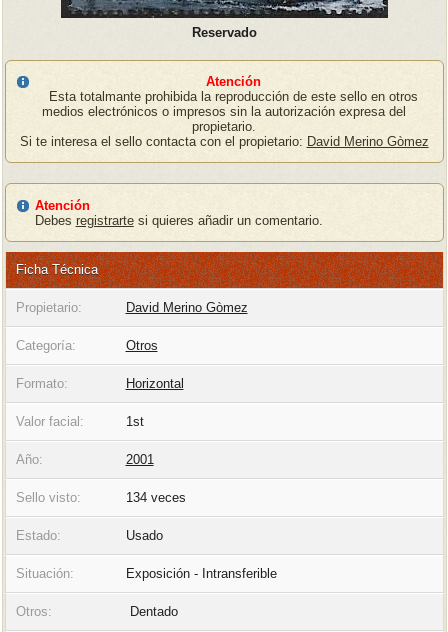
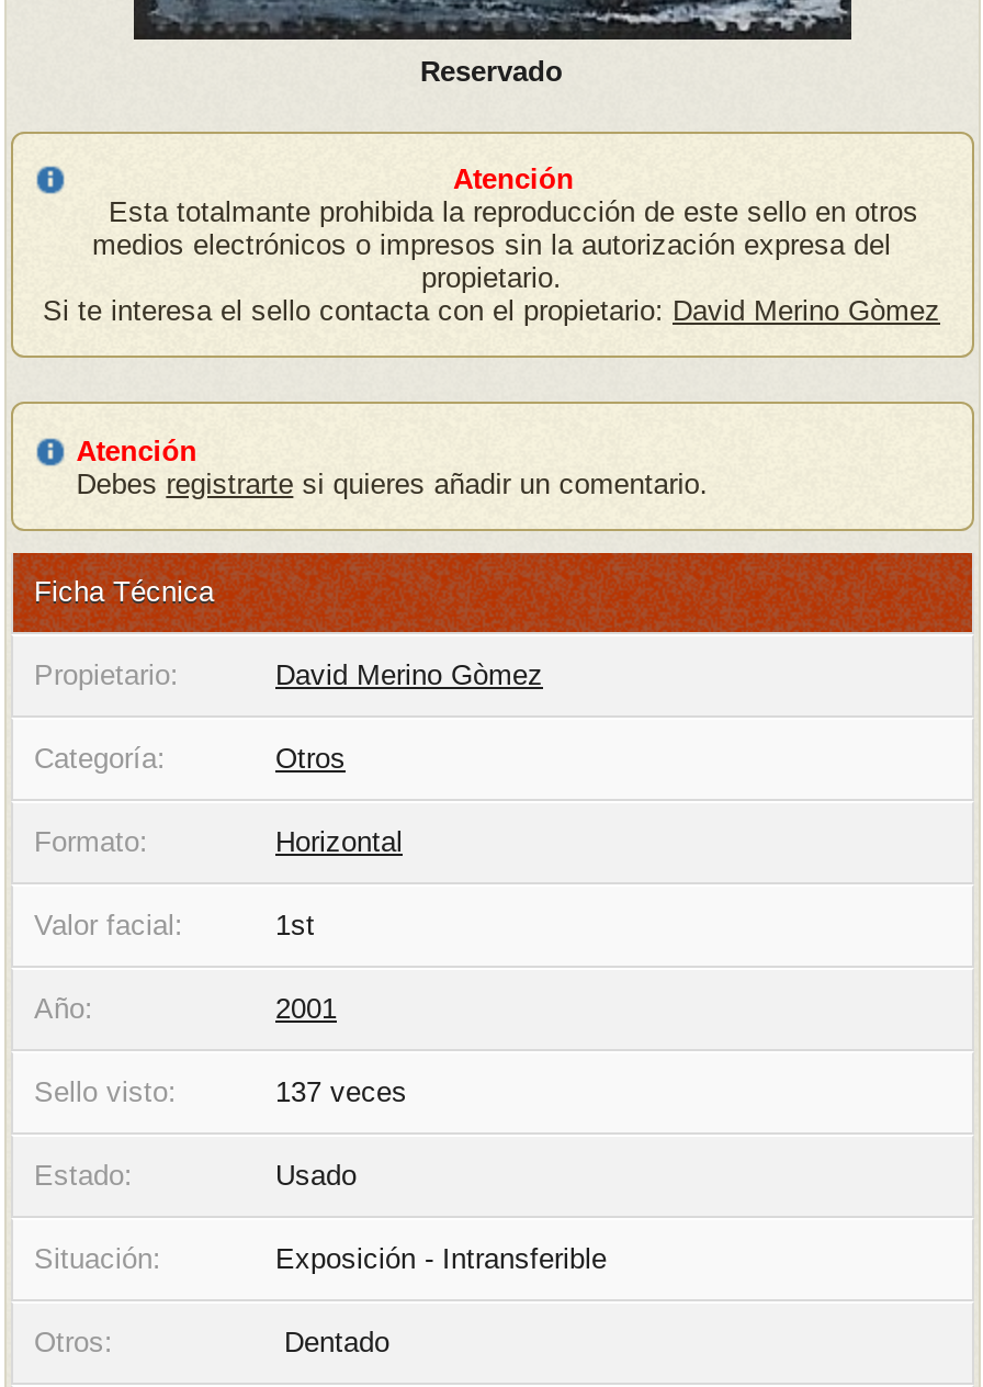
- 134 veces
+ 137 veces
